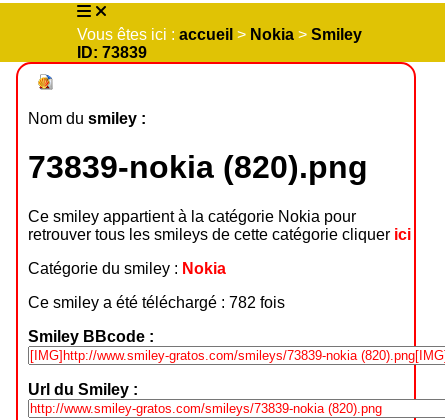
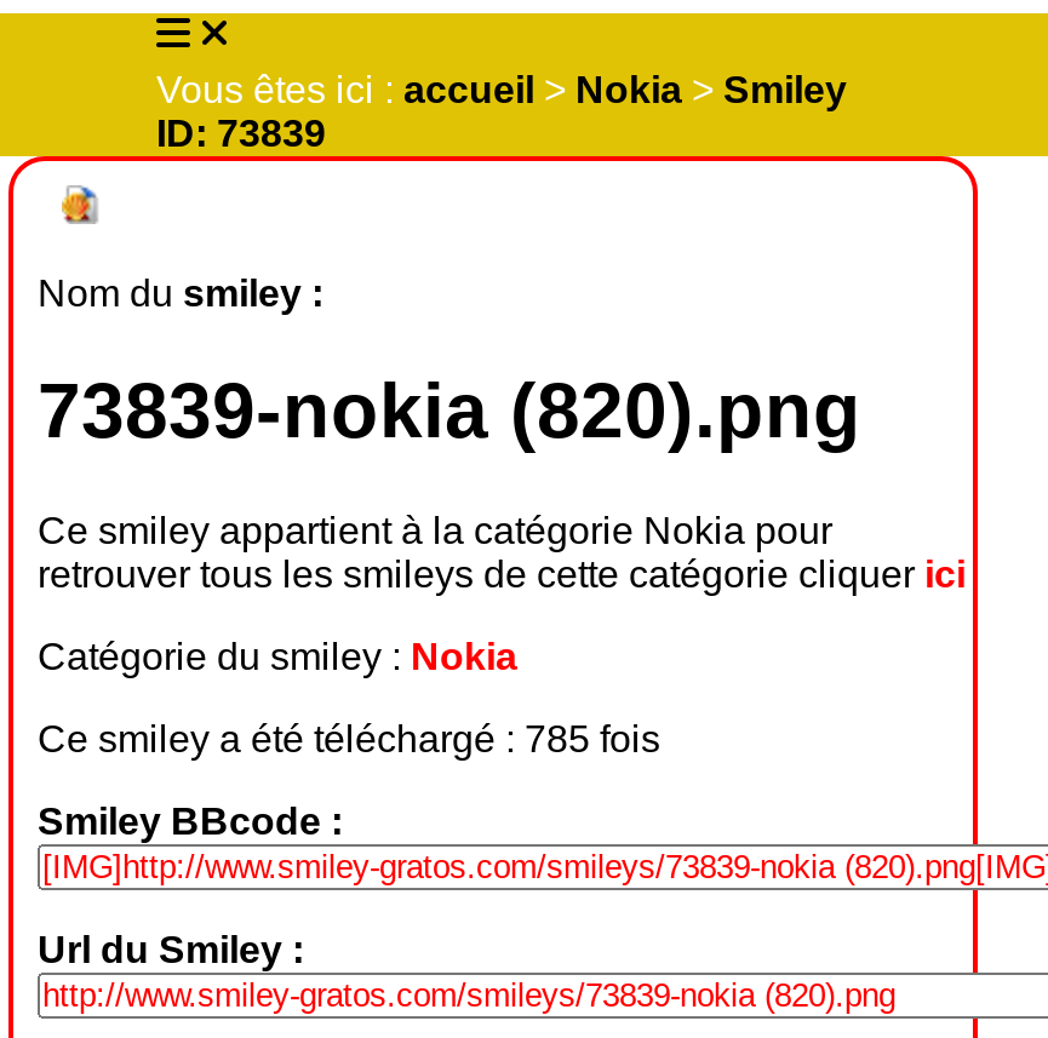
- Ce smiley a été téléchargé : 782 fois
+ Ce smiley a été téléchargé : 785 fois
